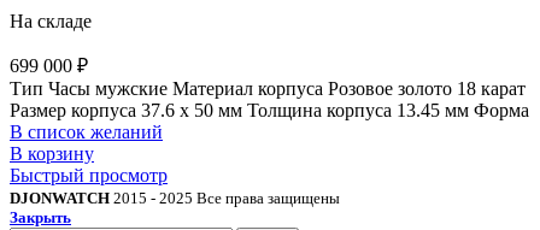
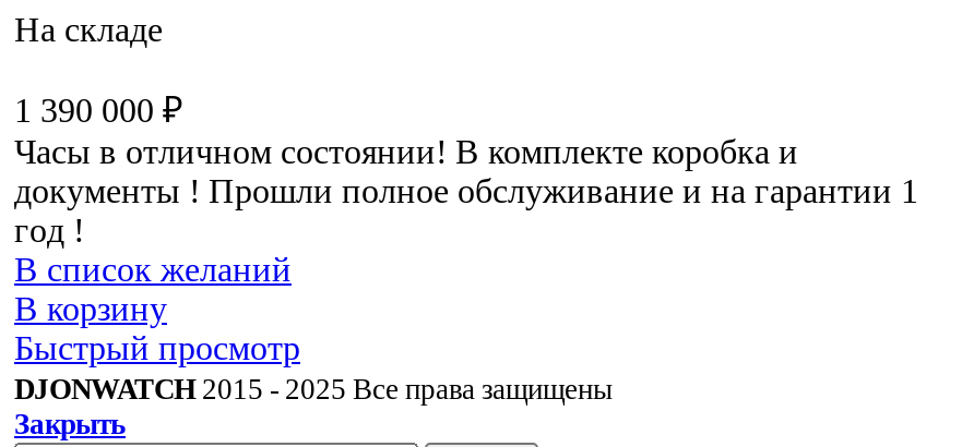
- 699 000 ₽
- Тип Часы мужские Материал корпуса Розовое золото 18 карат
- Размер корпуса 37.6 х 50 мм Толщина корпуса 13.45 мм Форма
+ 1 390 000 ₽
+ Часы в отличном состоянии! В комплекте коробка и
+ документы ! Прошли полное обслуживание и на гарантии 1
+ год !
